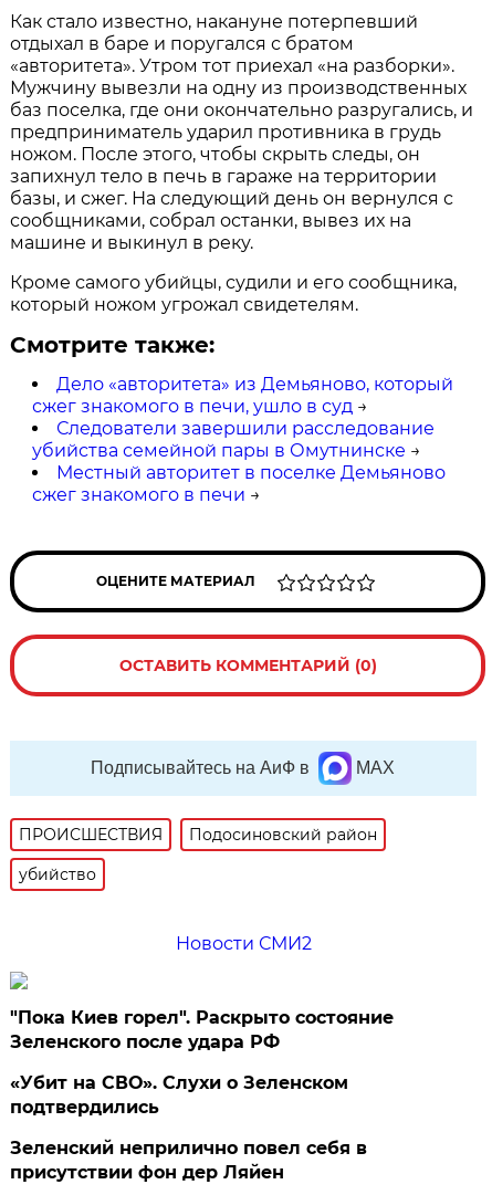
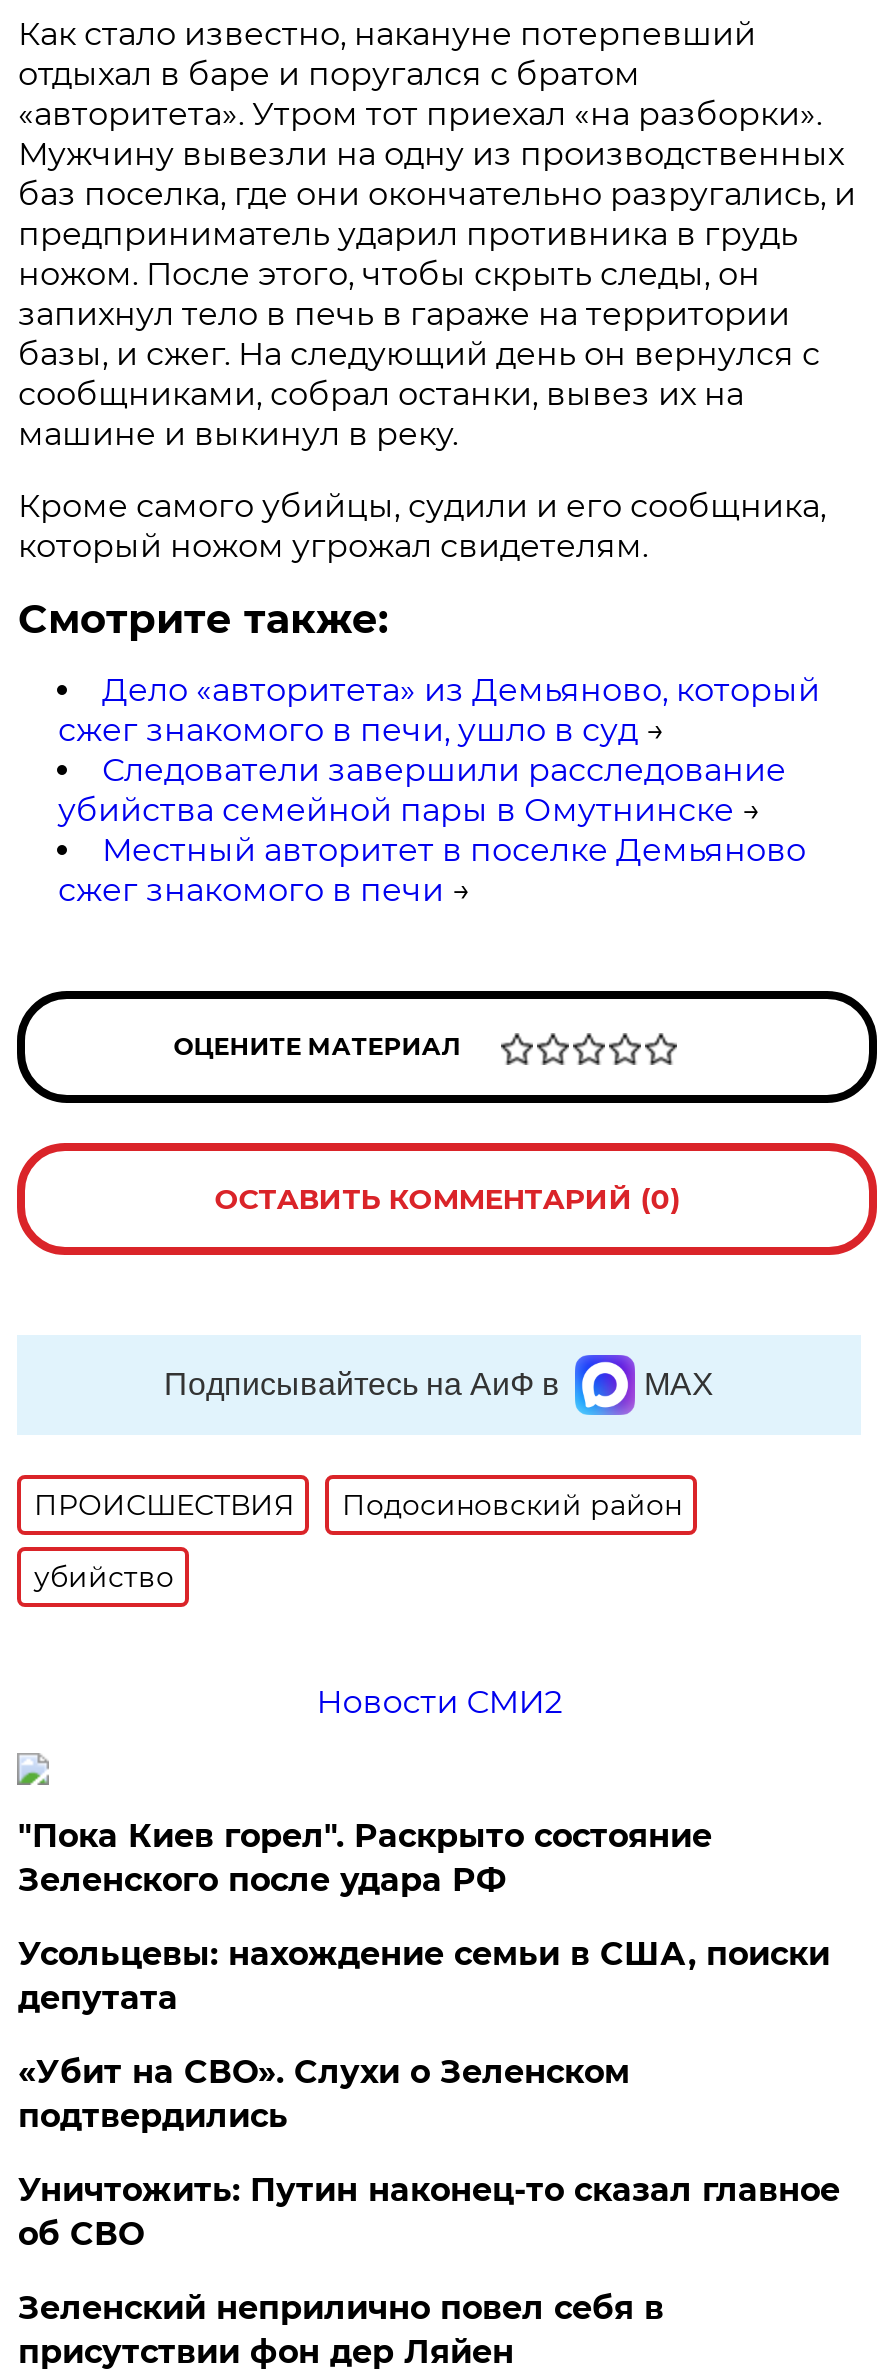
+ Усольцевы: нахождение семьи в США, поиски
+ депутата

+ Уничтожить: Путин наконец-то сказал главное
+ об СВО
